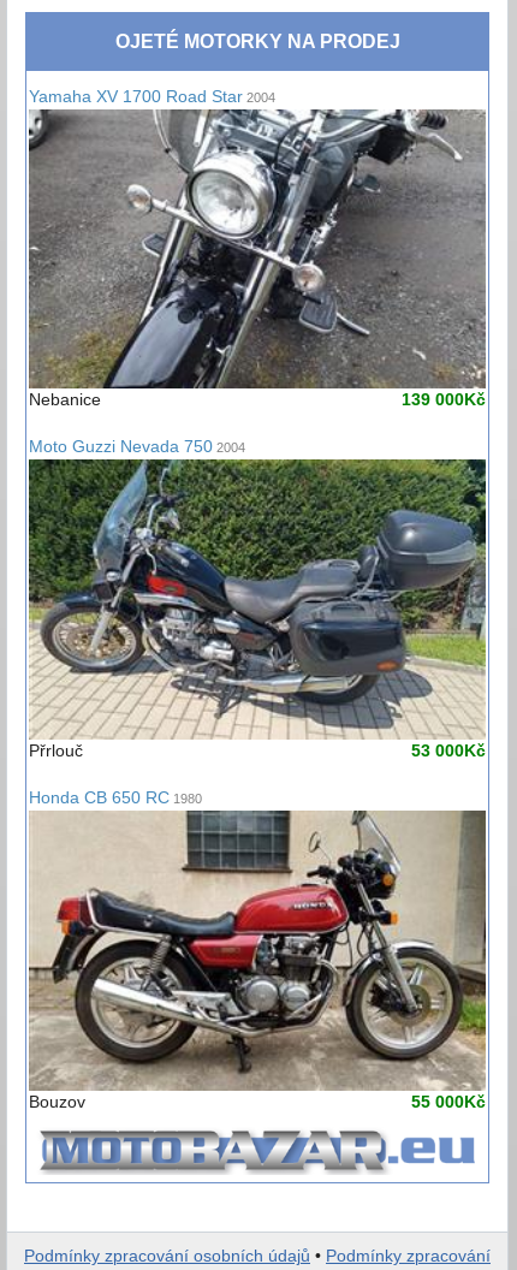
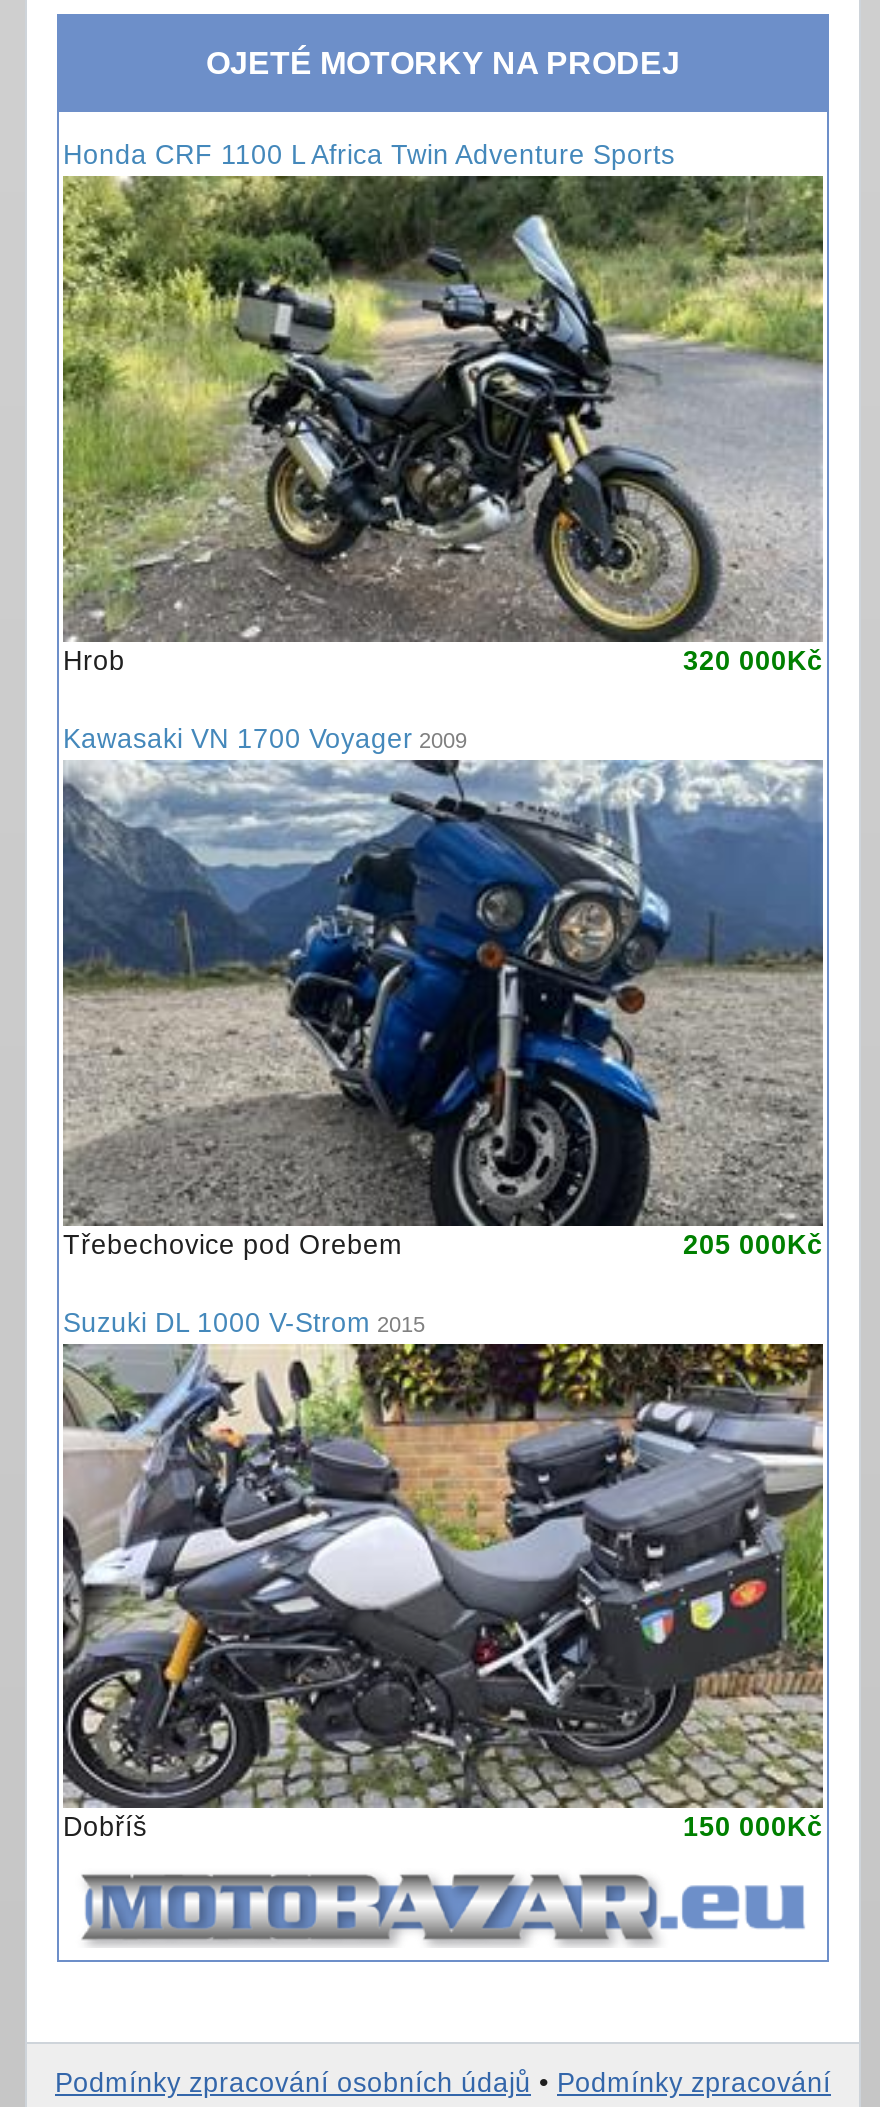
- Yamaha XV 1700 Road Star 2004
+ Honda CRF 1100 L Africa Twin Adventure Sports

- [image]
- 139 000Kč
- Nebanice
+ [image]
+ 320 000Kč
+ Hrob

- Moto Guzzi Nevada 750 2004
+ Kawasaki VN 1700 Voyager 2009

- [image]
- 53 000Kč
- Přrlouč
+ [image]
+ 205 000Kč
+ Třebechovice pod Orebem

- Honda CB 650 RC 1980
+ Suzuki DL 1000 V-Strom 2015

- [image]
- 55 000Kč
- Bouzov
+ [image]
+ 150 000Kč
+ Dobříš
